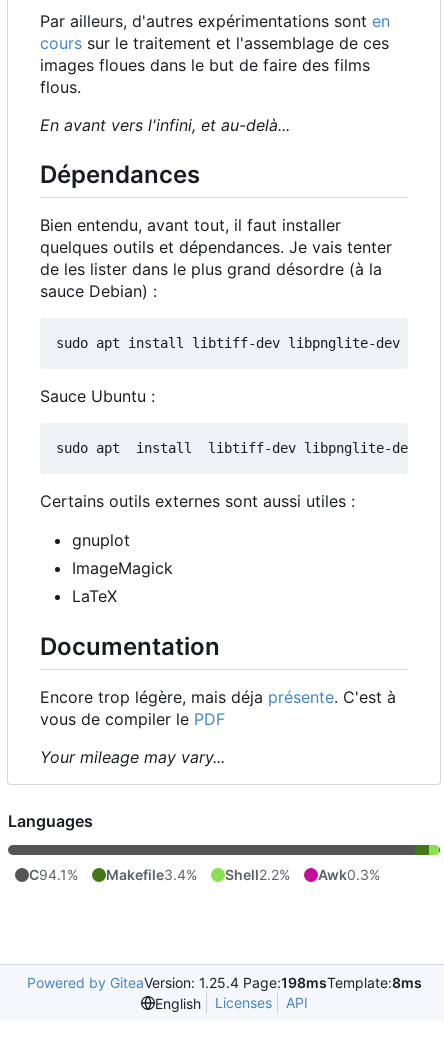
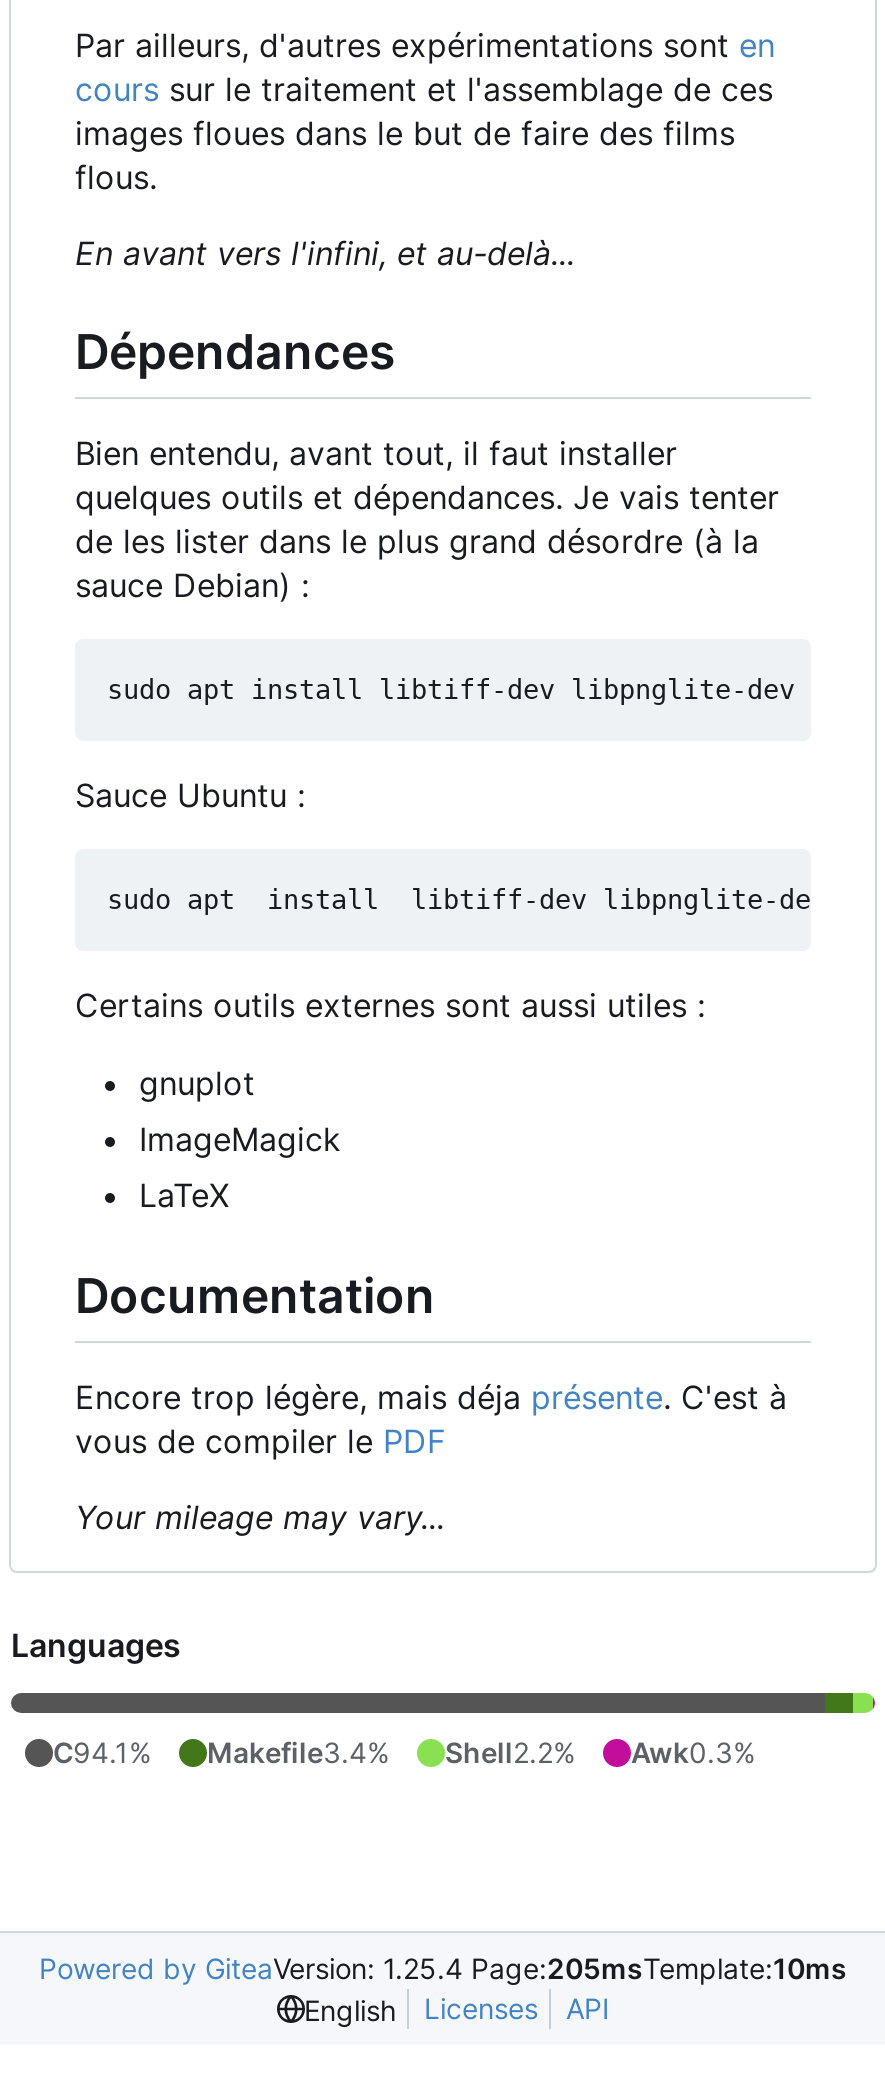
- Powered by GiteaVersion: 1.25.4 Page:198msTemplate:8ms
+ Powered by GiteaVersion: 1.25.4 Page:205msTemplate:10ms
